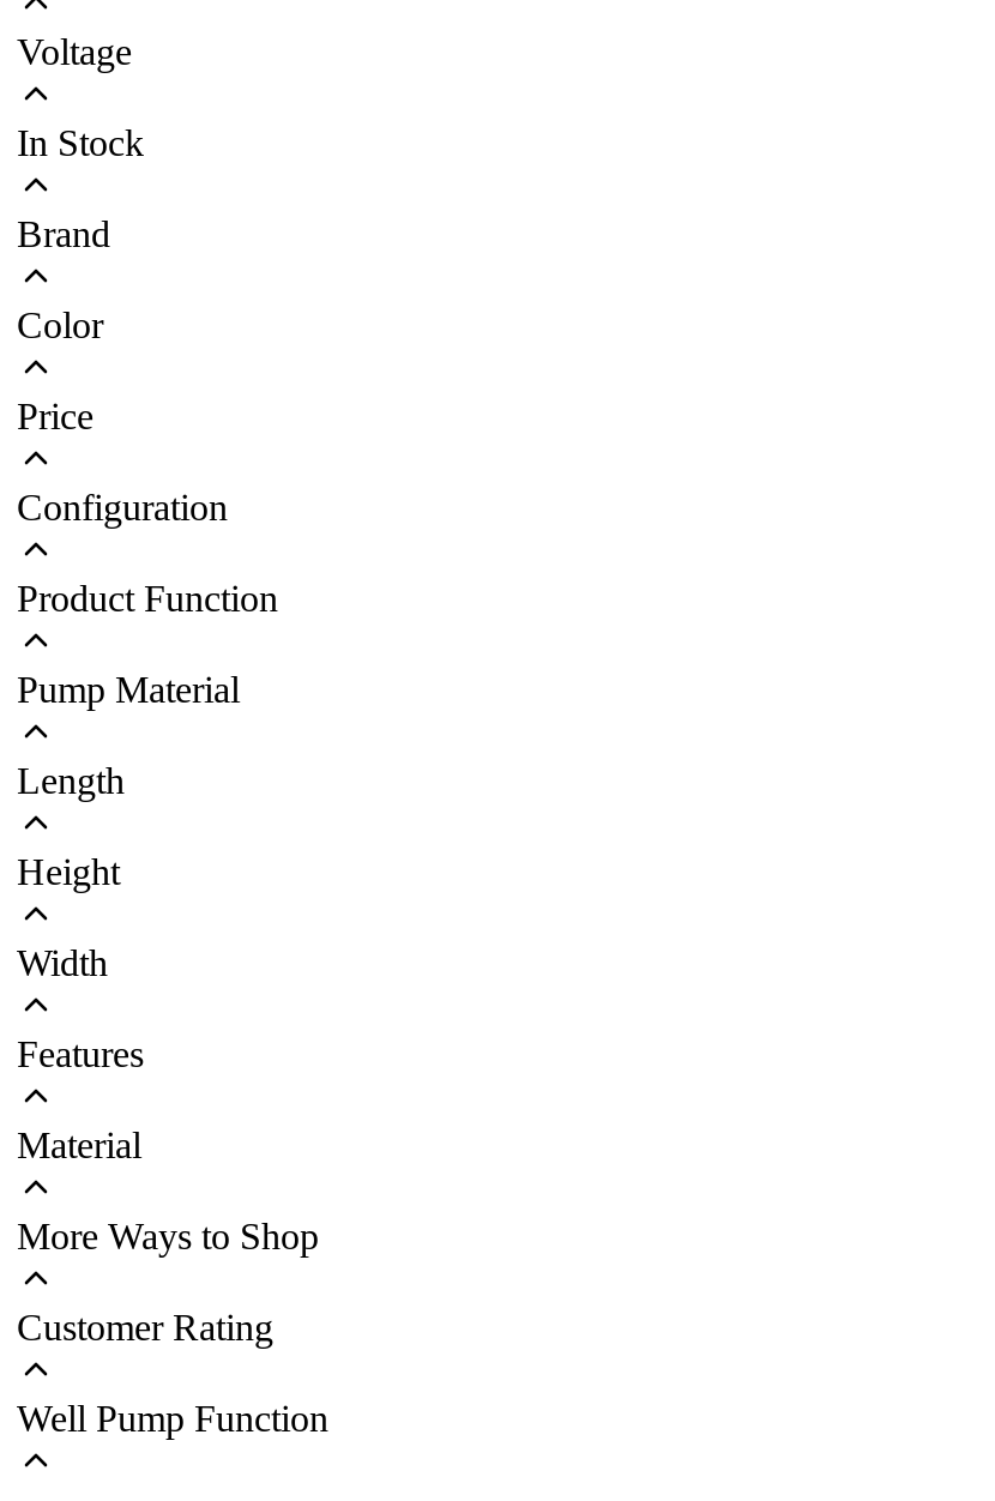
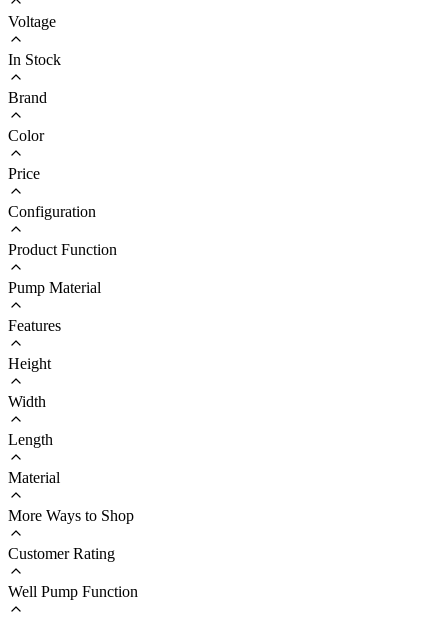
moved down: Length

moved up: Features
